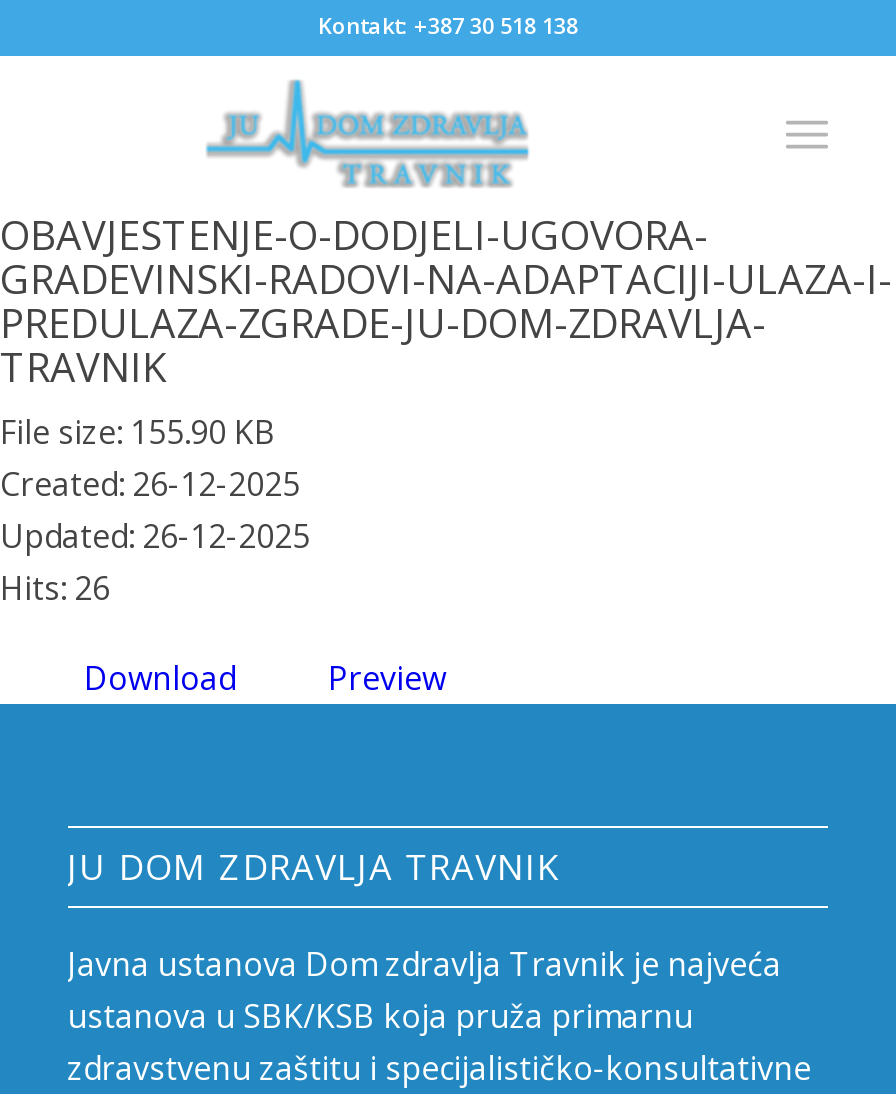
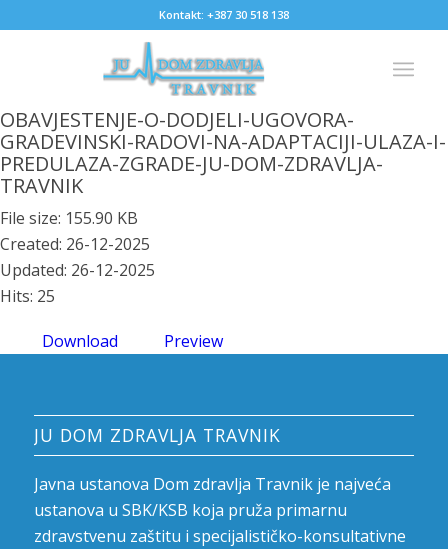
- Hits: 26
+ Hits: 25
